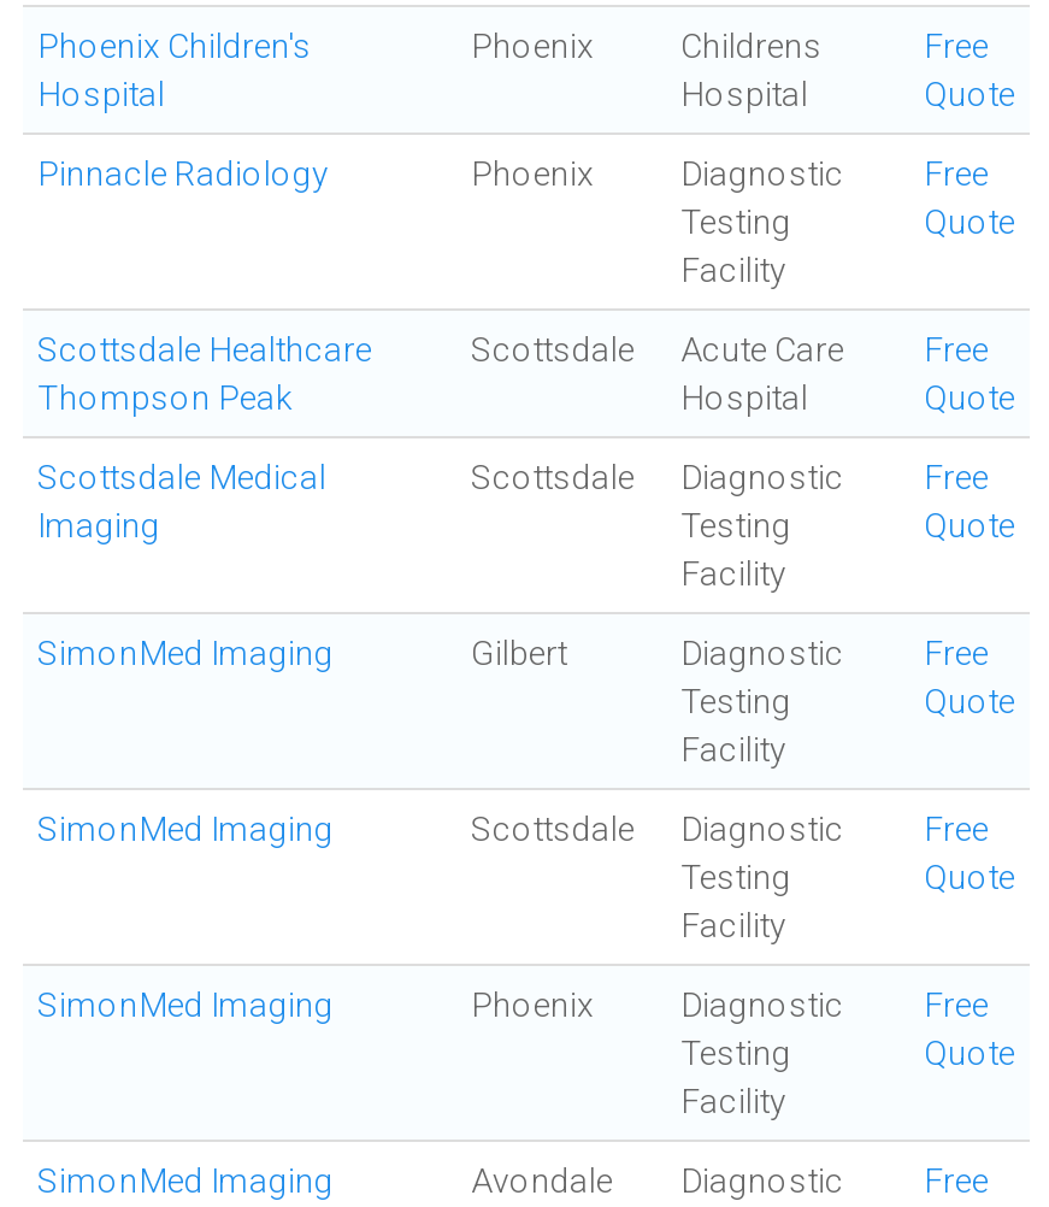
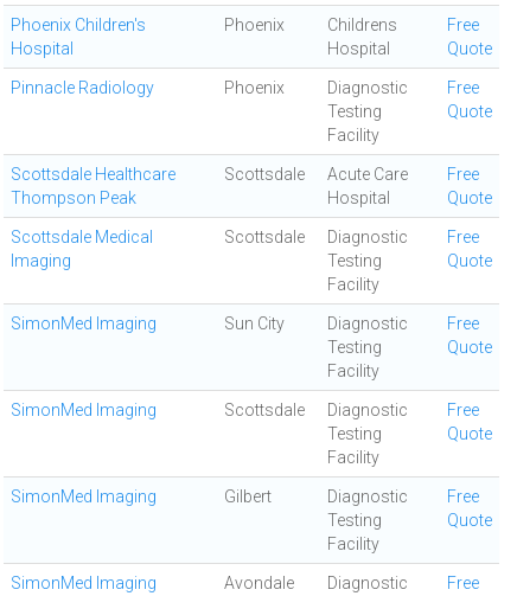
moved down: Gilbert

+ Sun City

- Phoenix
